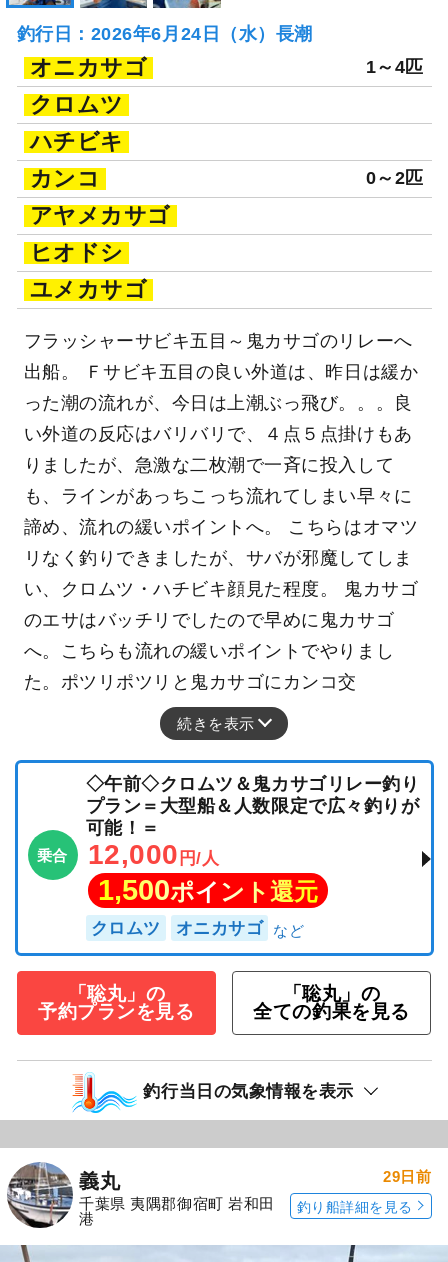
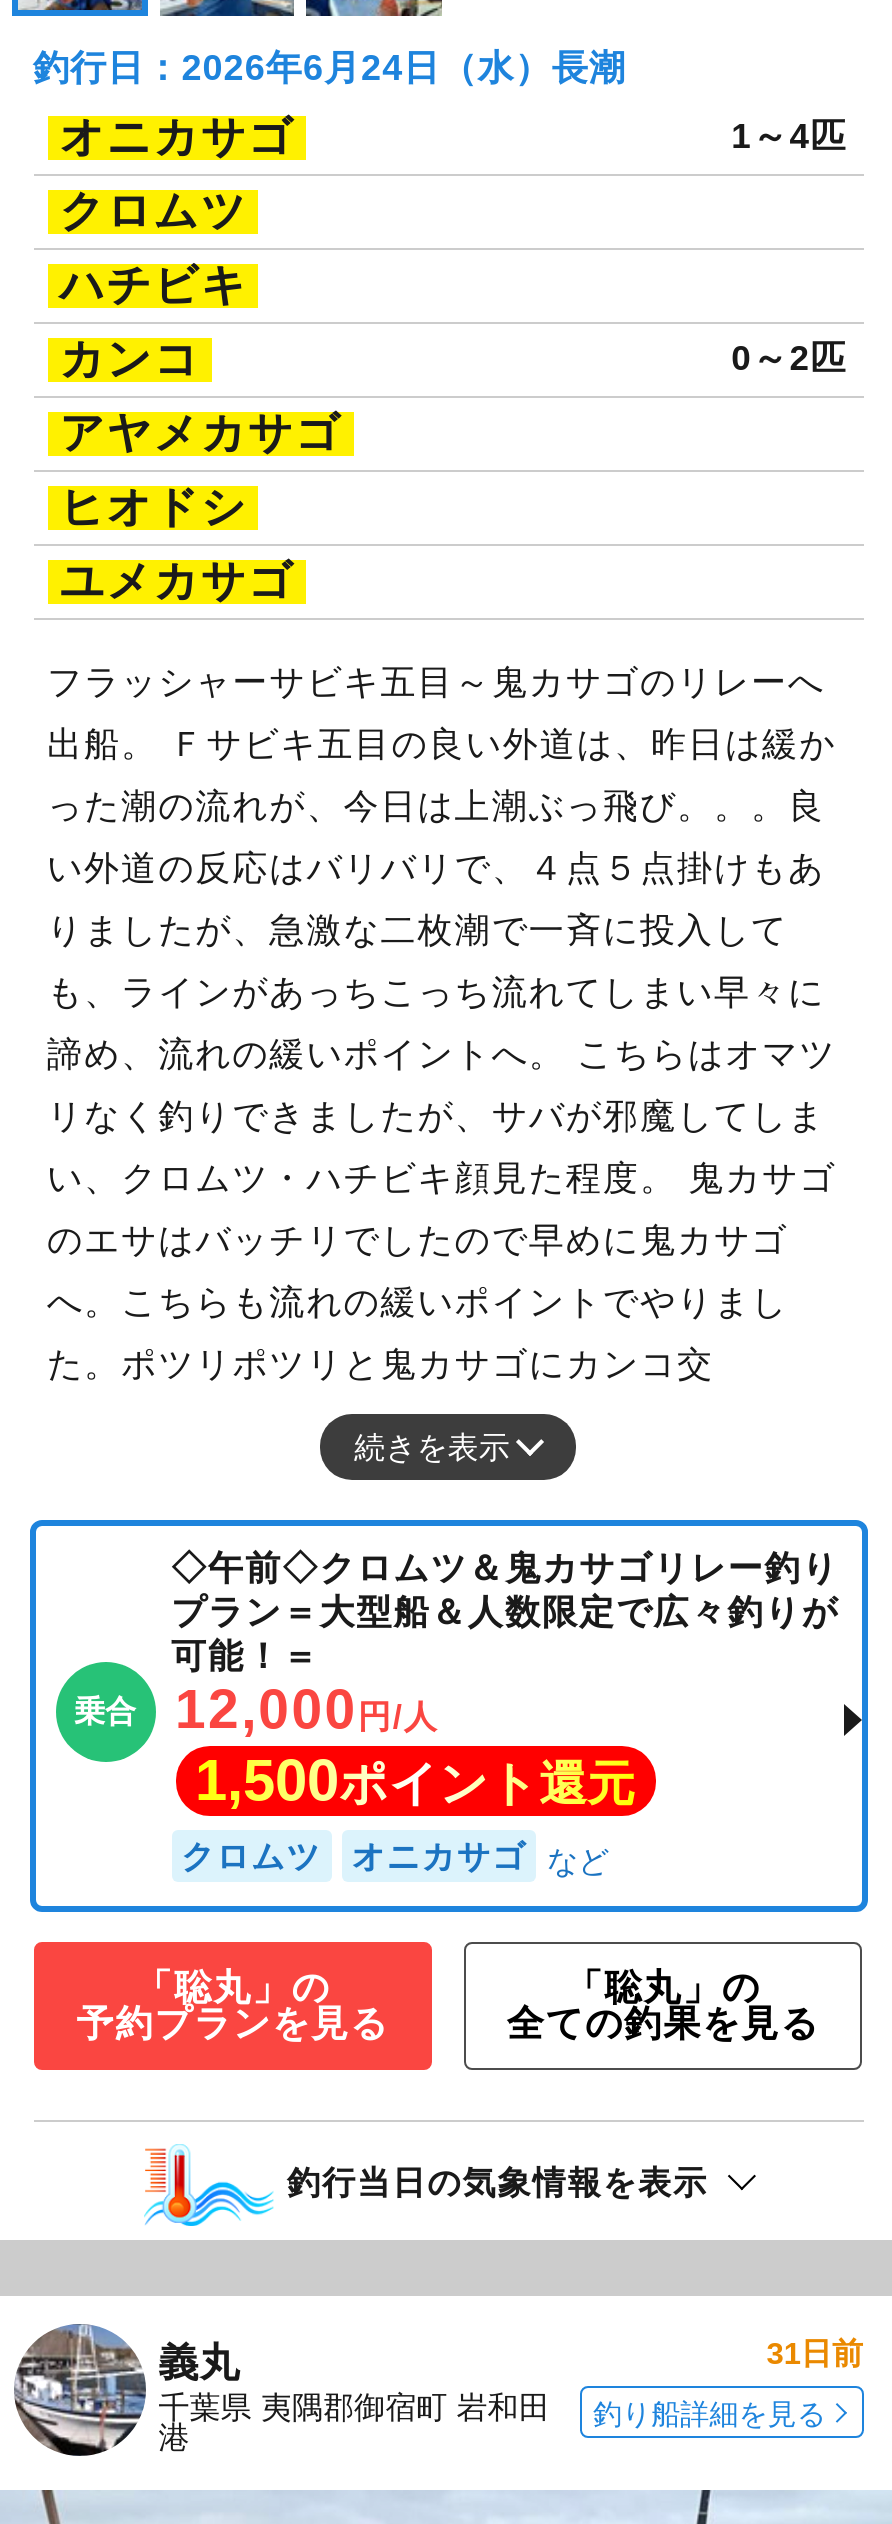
- 29日前
+ 31日前
